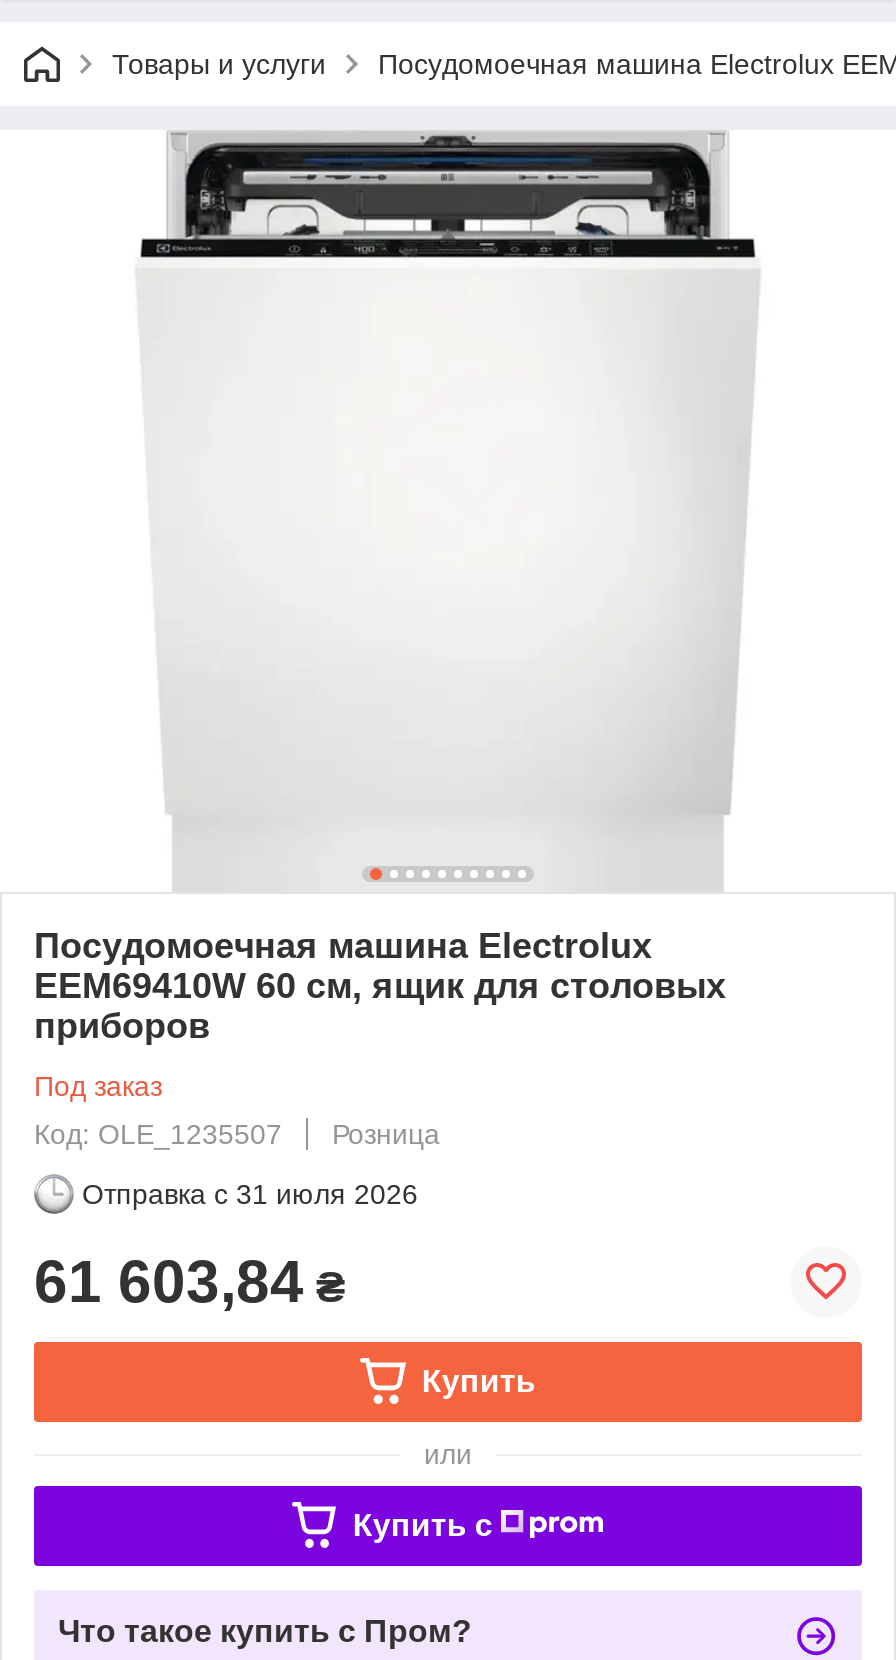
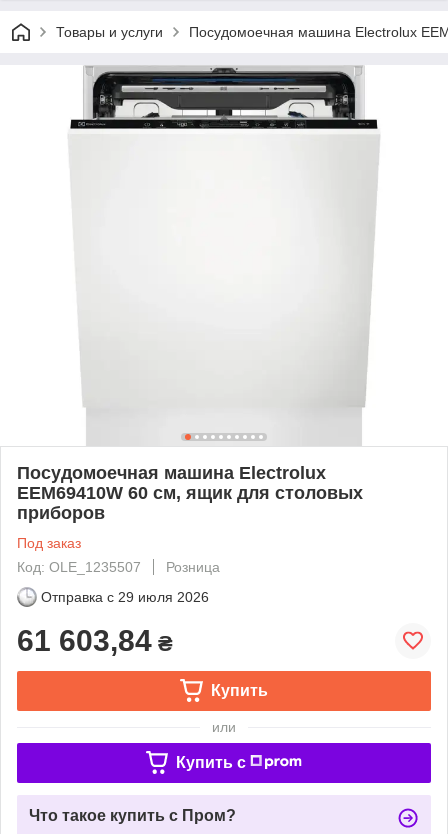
- Отправка с 31 июля 2026
+ Отправка с 29 июля 2026
